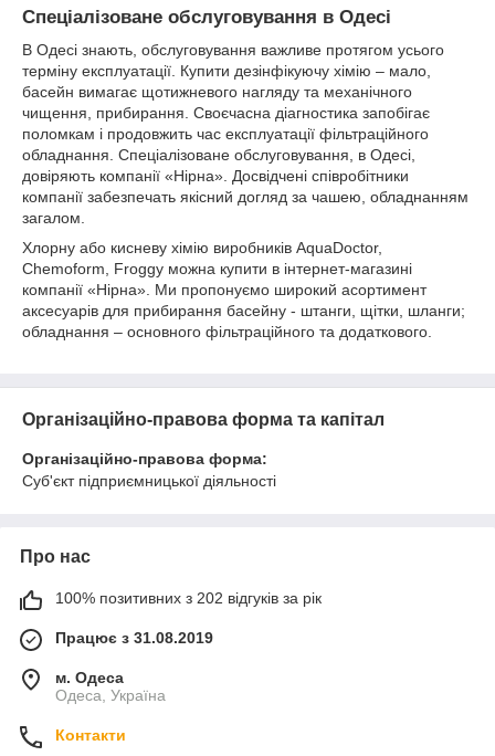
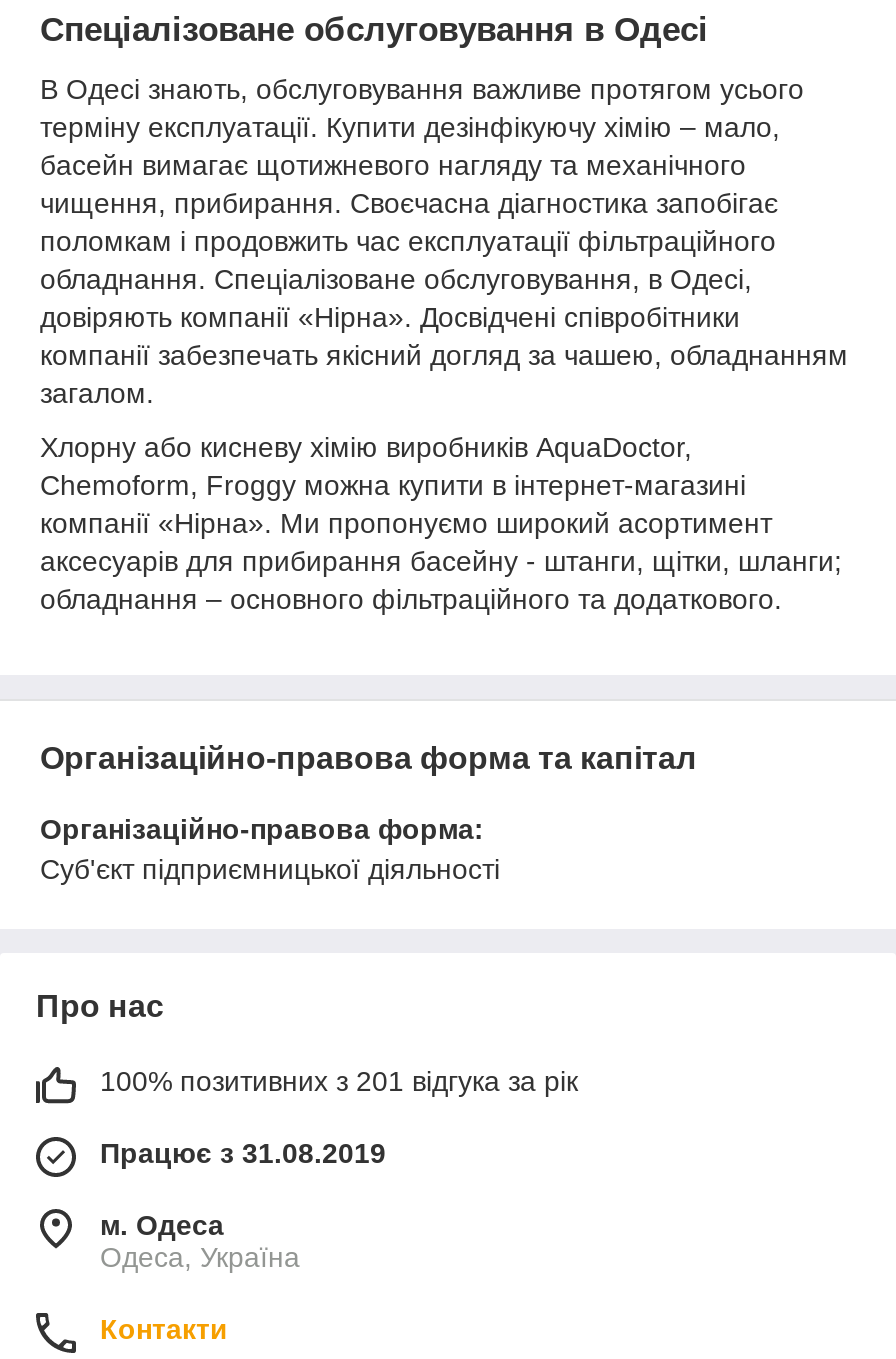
- 100% позитивних з 202 відгуків за рік
+ 100% позитивних з 201 відгука за рік
